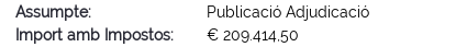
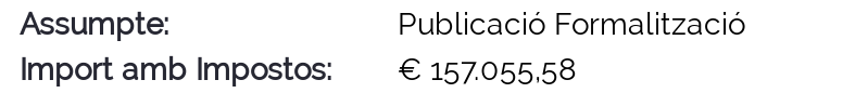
- Publicació Adjudicació
+ Publicació Formalització

- Import amb Impostos: € 209.414,50
+ Import amb Impostos: € 157.055,58
